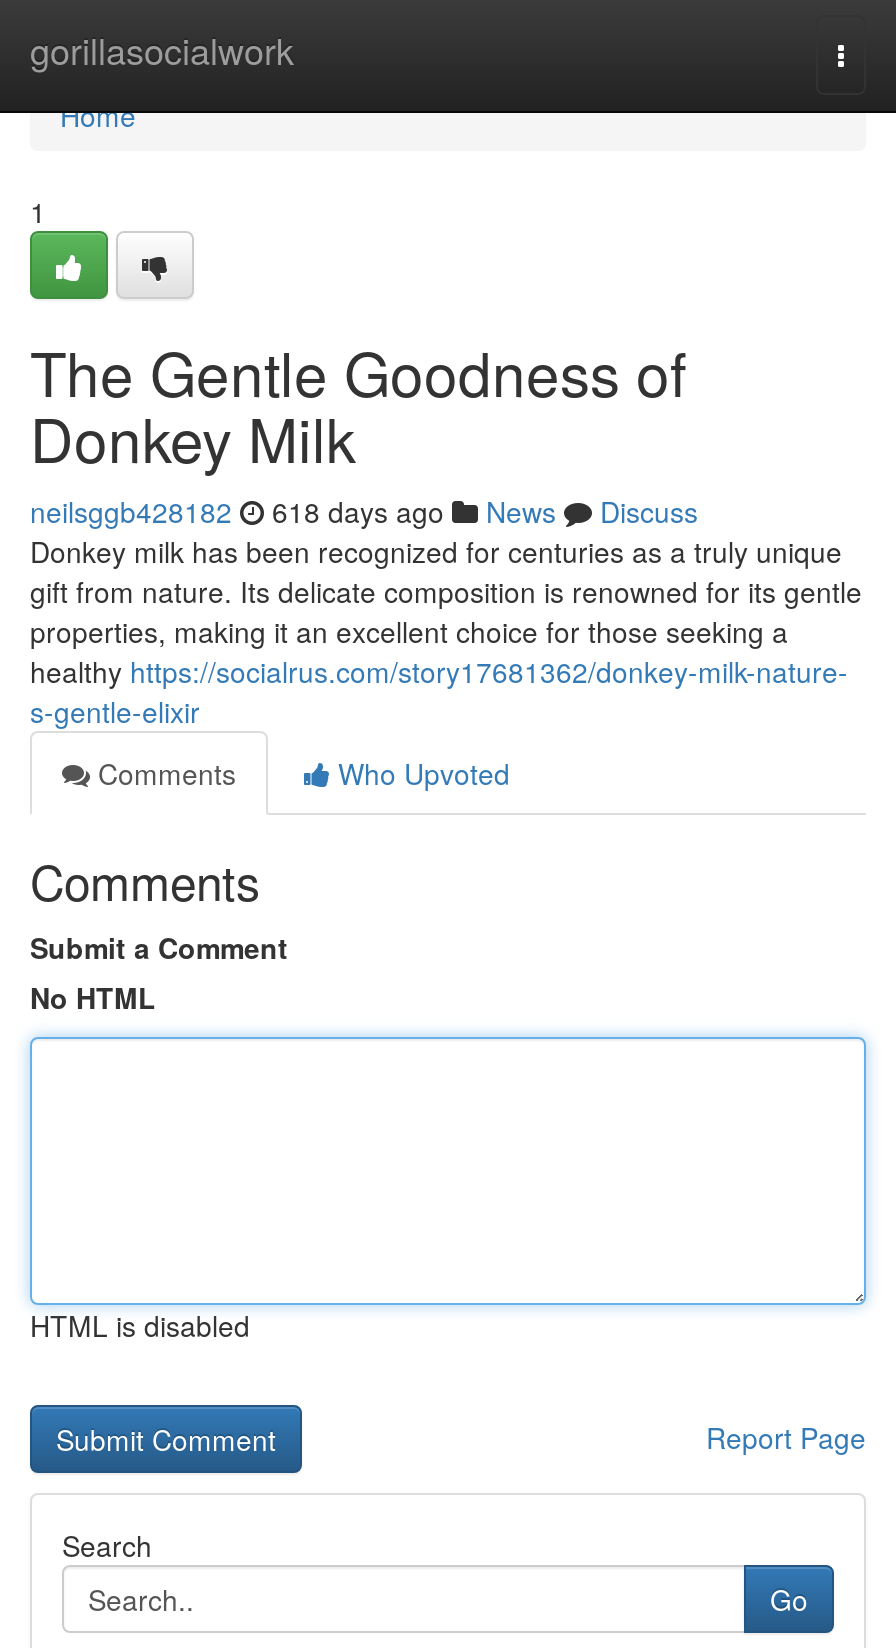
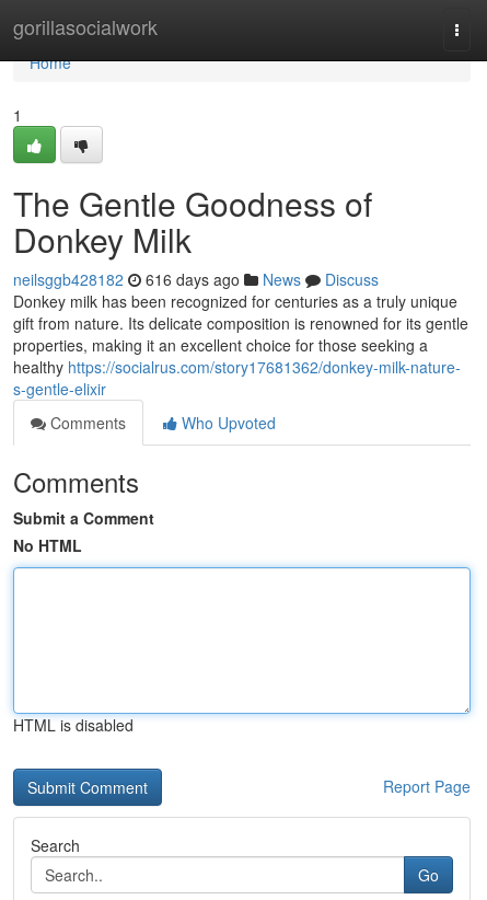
- neilsggb428182 618 days ago News Discuss
+ neilsggb428182 616 days ago News Discuss
